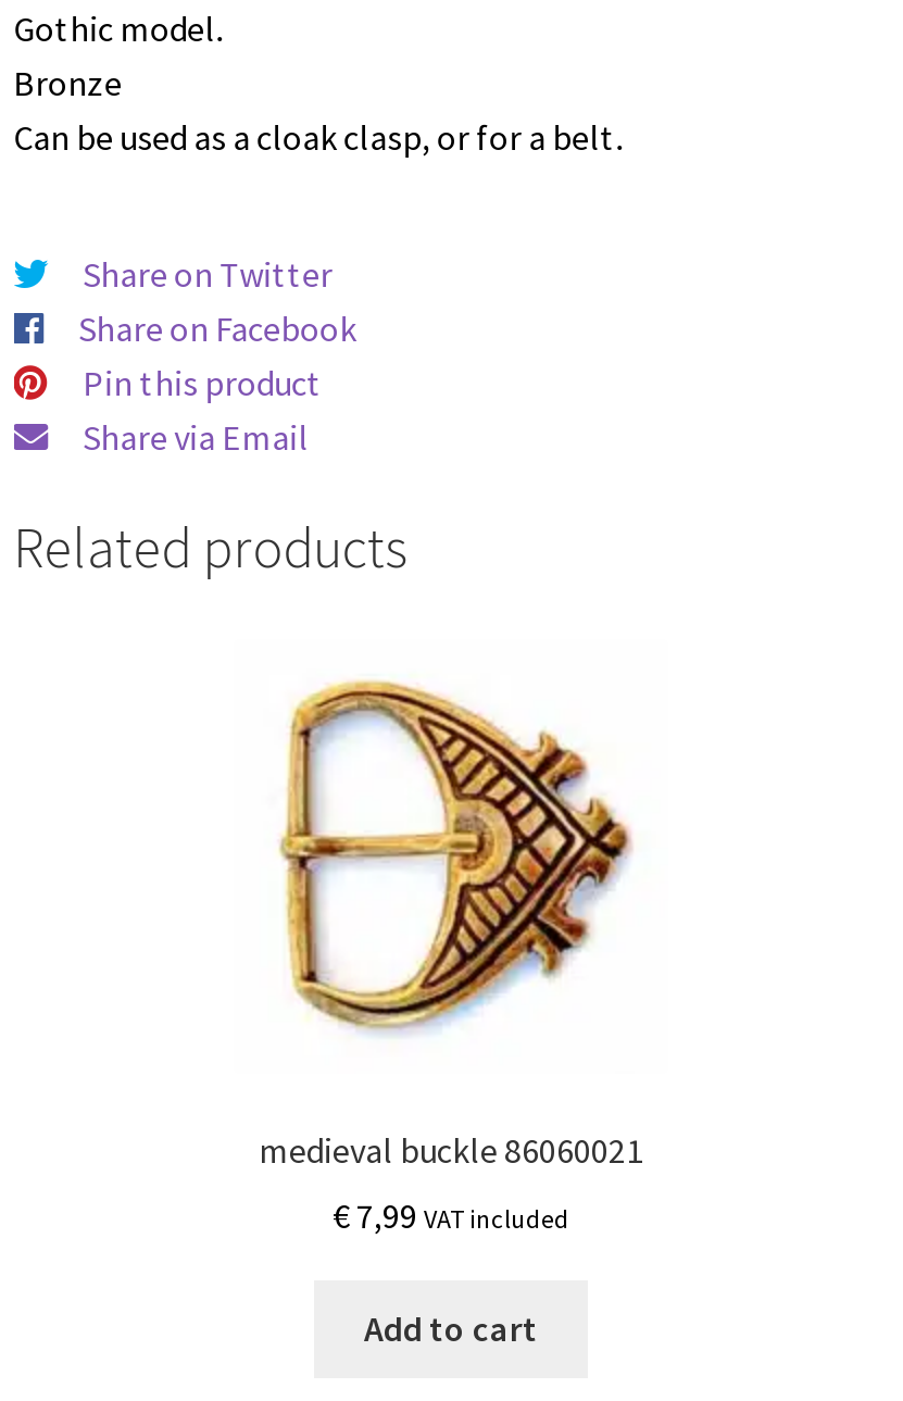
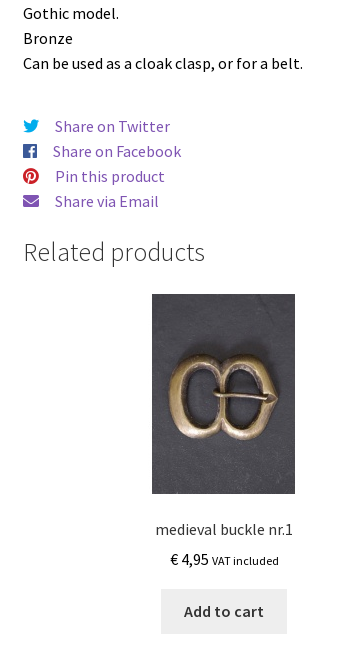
- [image]
- medieval buckle 86060021
+ [image]
+ medieval buckle nr.1

- €7,99 VAT included
+ €4,95 VAT included
